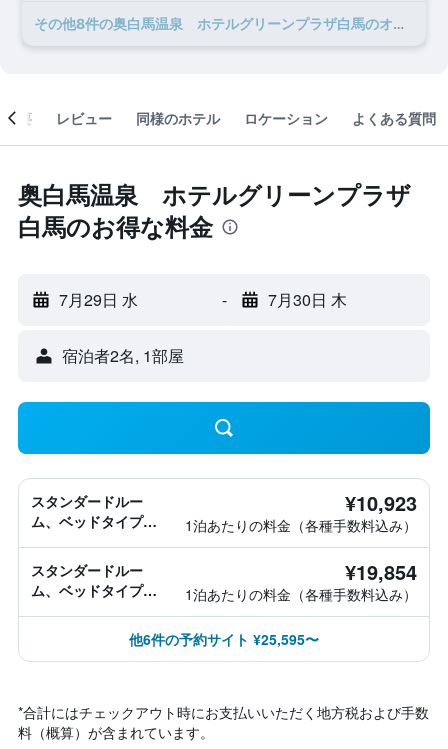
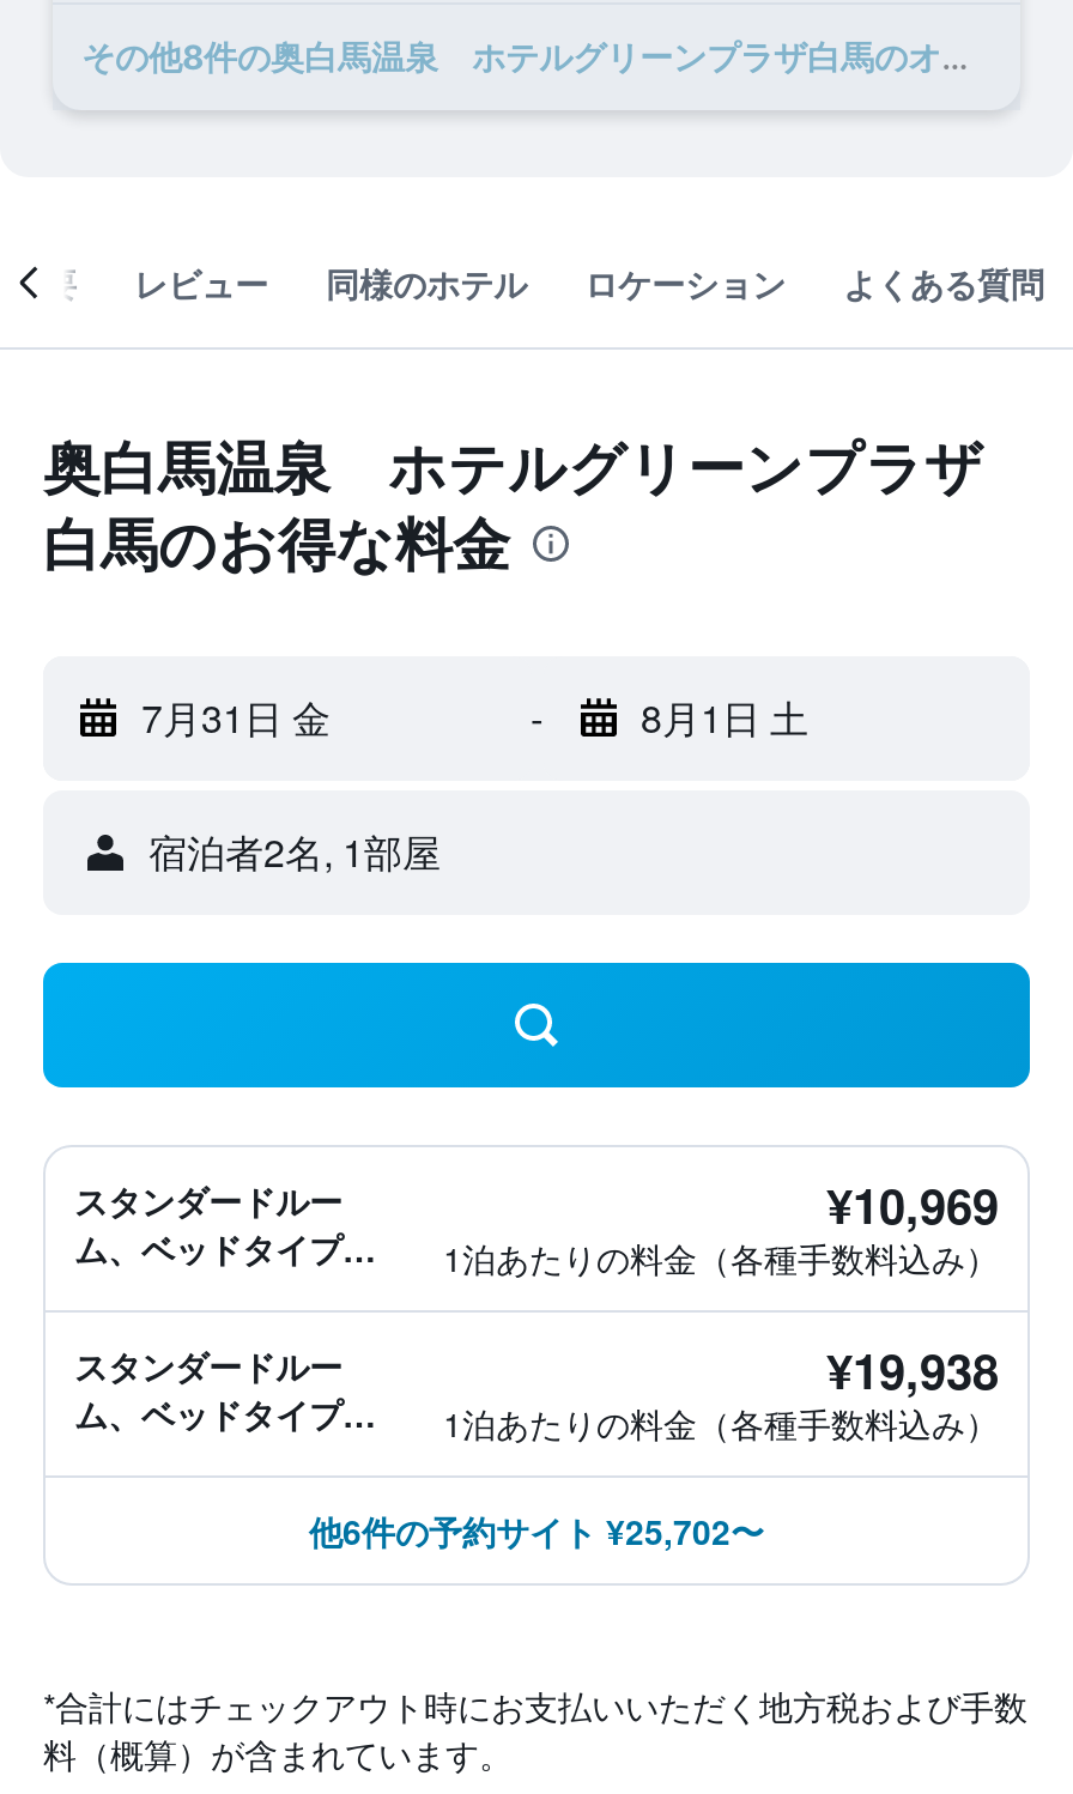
- 7月29日 水
+ 7月31日 金

- 7月30日 木
+ 8月1日 土

- ¥10,923
+ ¥10,969

- ¥19,854
+ ¥19,938

- 他6件の予約サイト ¥25,595〜
+ 他6件の予約サイト ¥25,702〜
